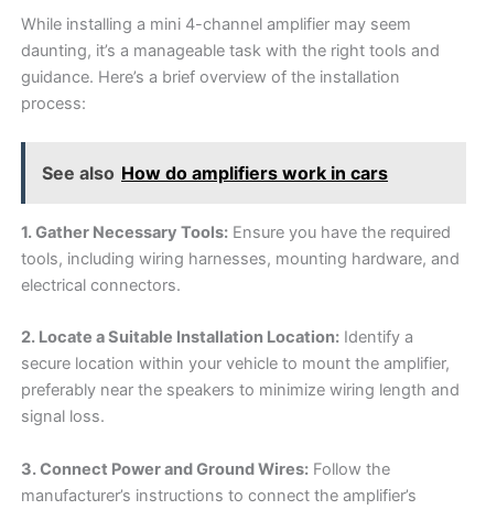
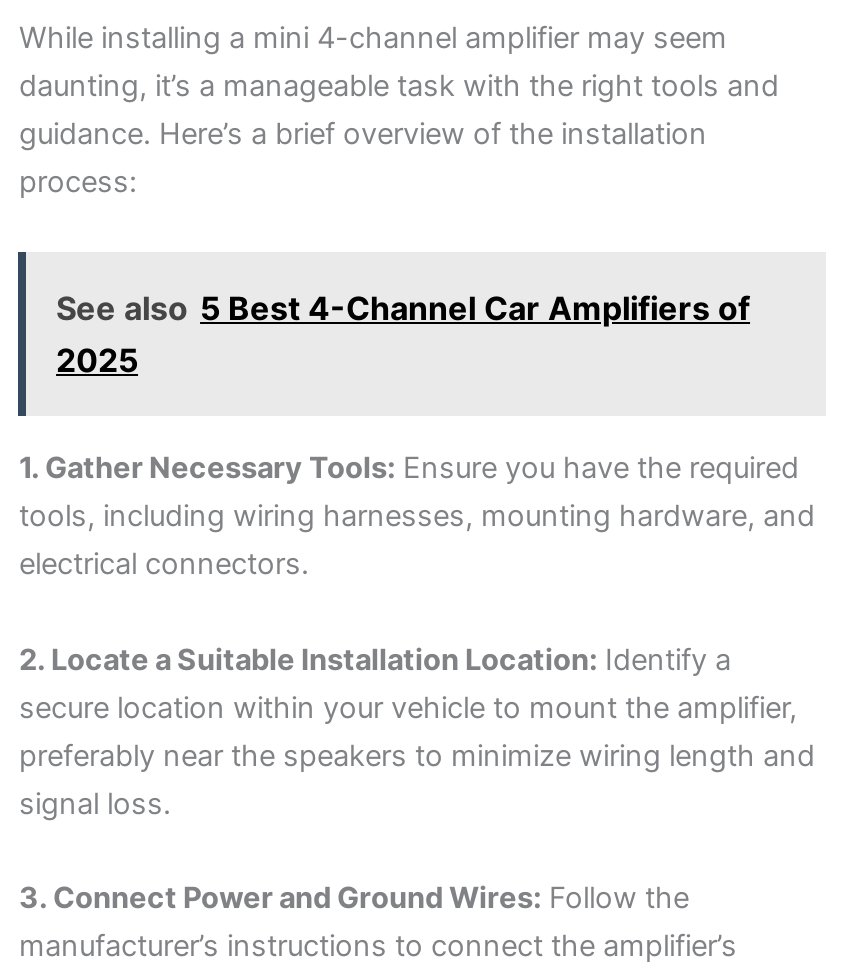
- See also How do amplifiers work in cars
+ See also 5 Best 4-Channel Car Amplifiers of
+ 2025
